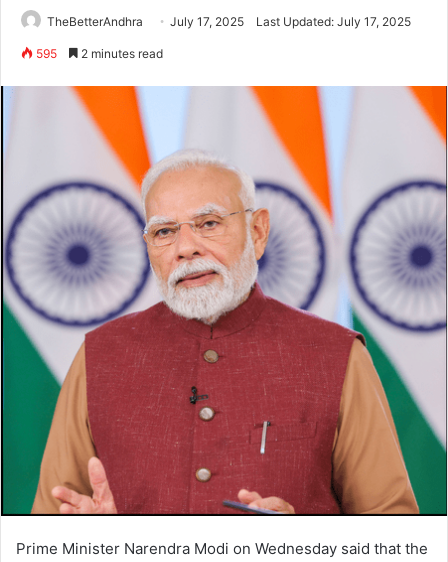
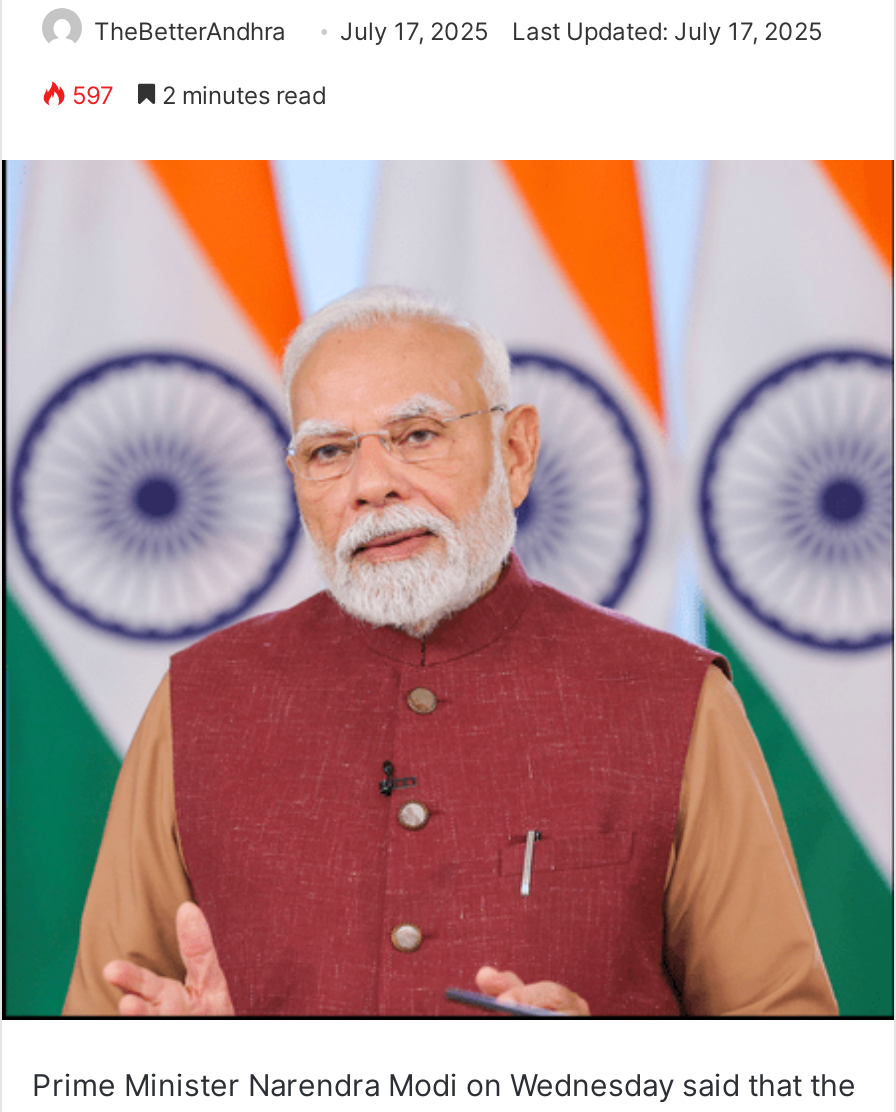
- 595 2 minutes read
+ 597 2 minutes read
